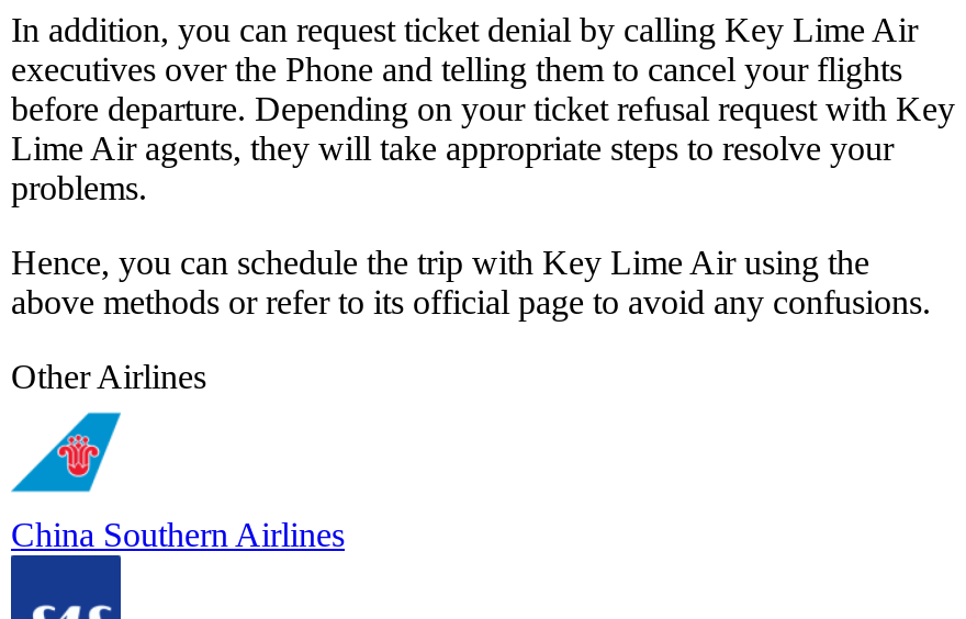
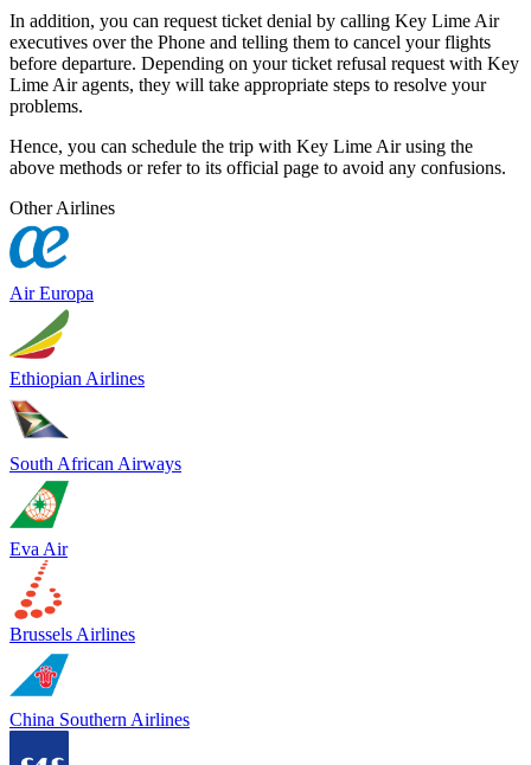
+ [image]
+ Air Europa

+ [image]
+ Ethiopian Airlines

+ [image]
+ South African Airways

+ [image]
+ Eva Air

+ [image]
+ Brussels Airlines
